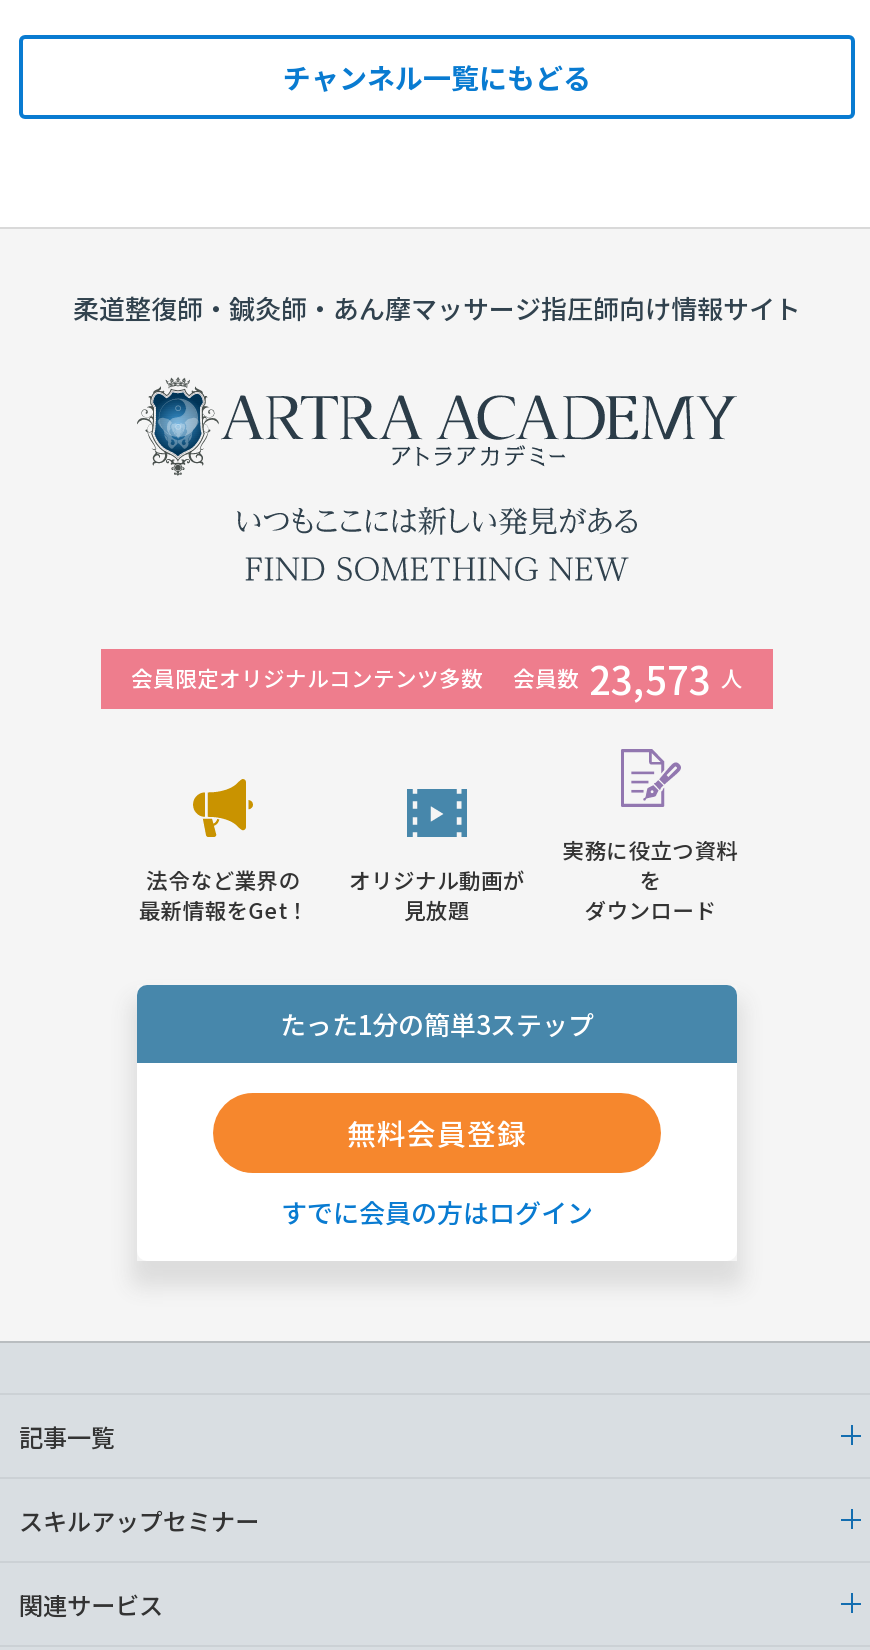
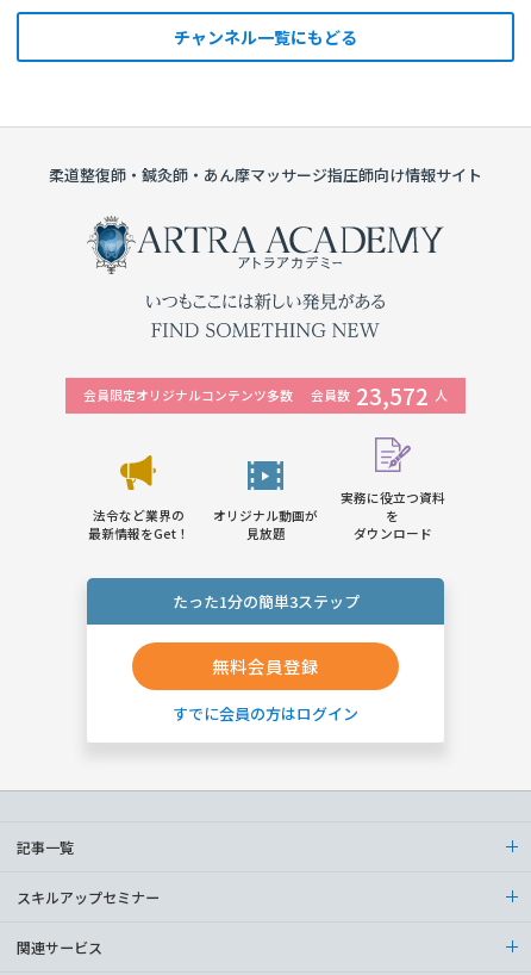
- 会員限定オリジナルコンテンツ多数 会員数 23,573 人
+ 会員限定オリジナルコンテンツ多数 会員数 23,572 人
